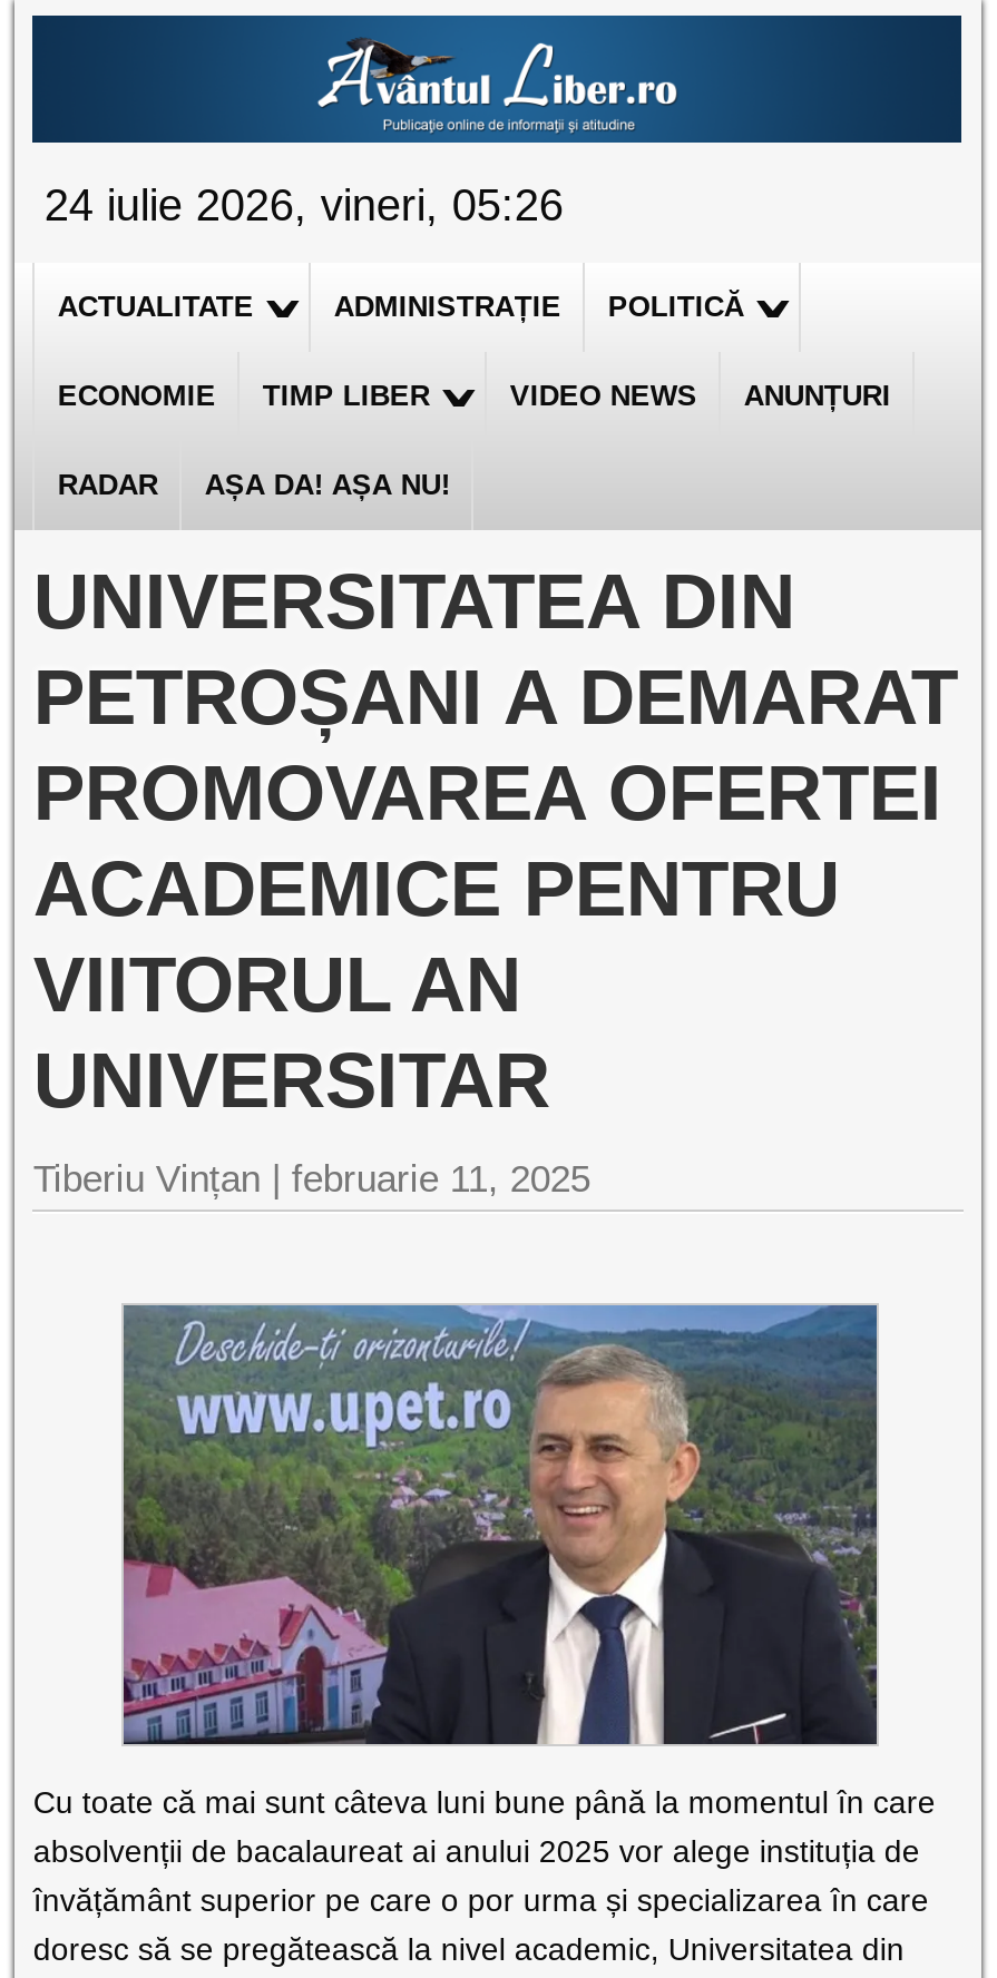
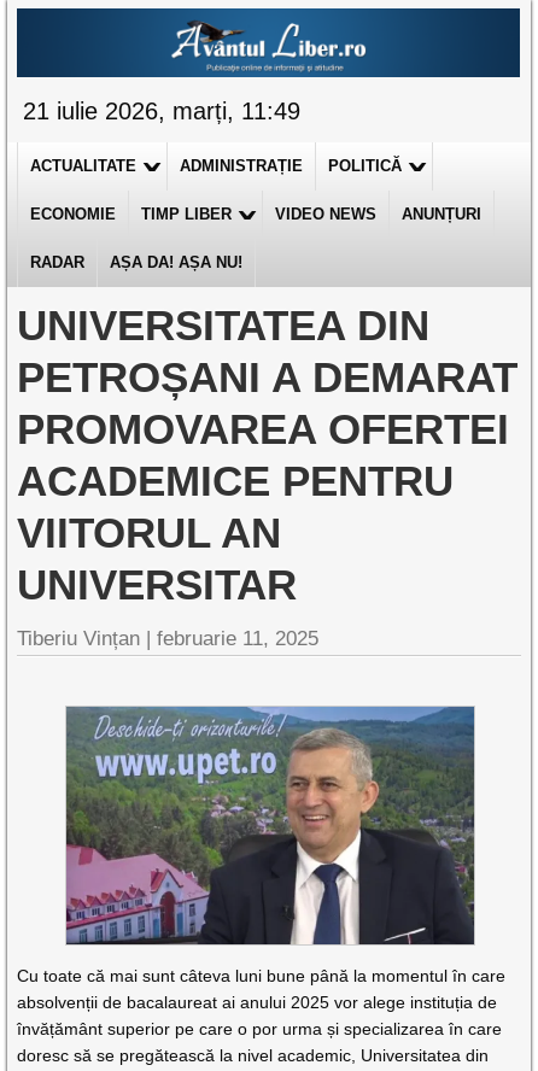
- 24 iulie 2026, vineri, 05:26
+ 21 iulie 2026, marți, 11:49
